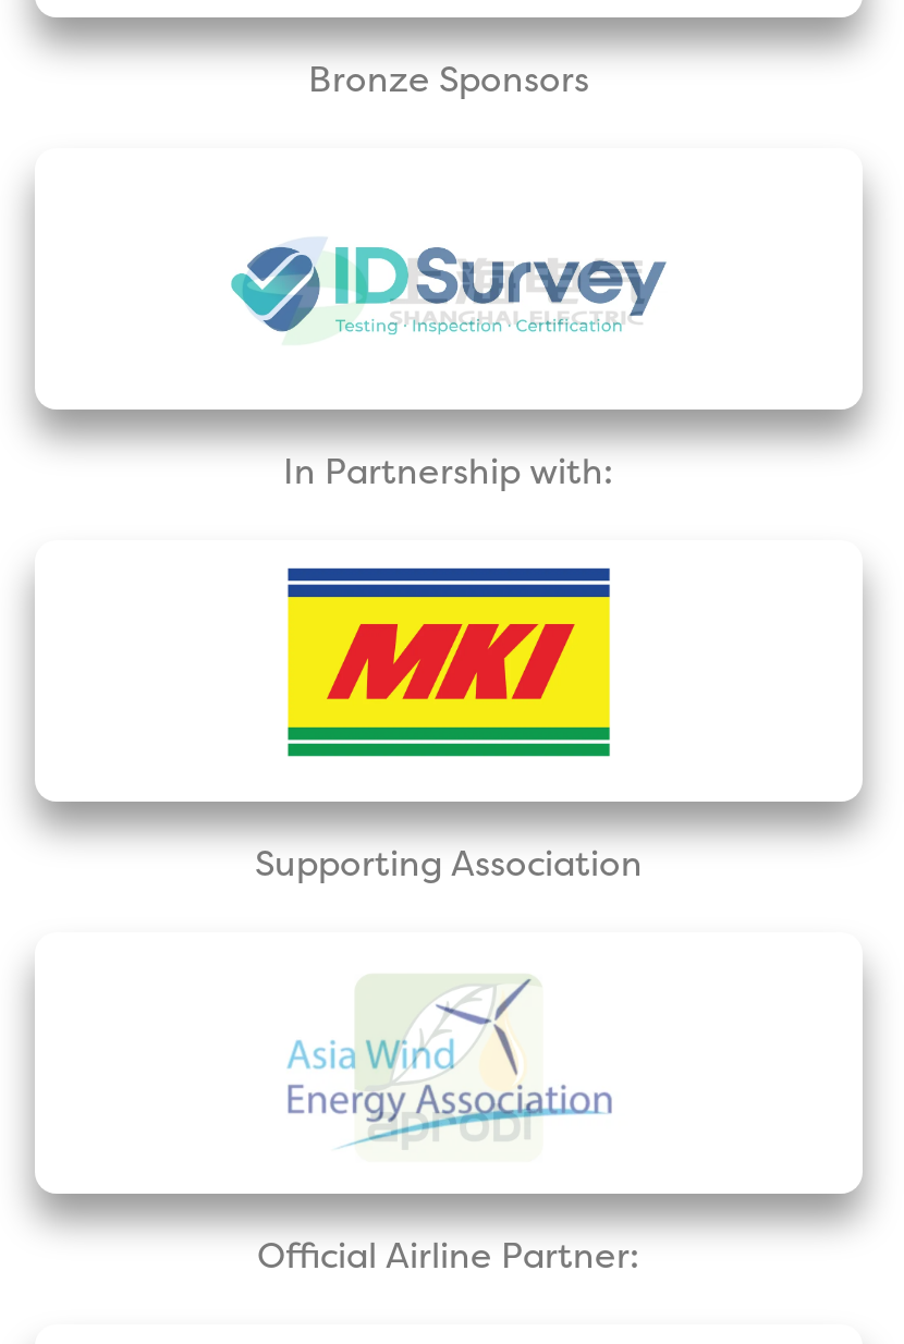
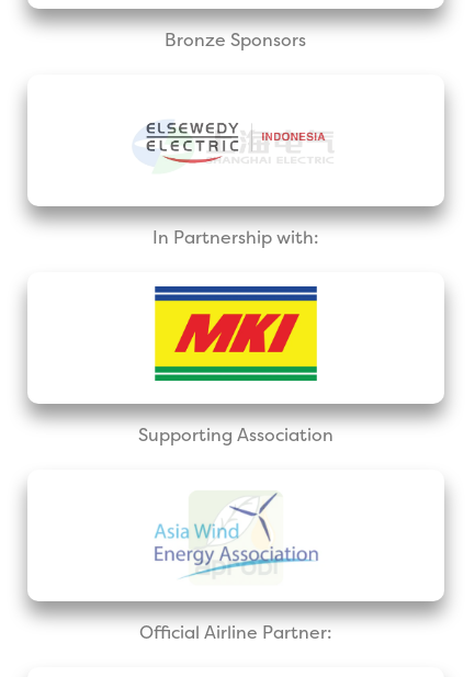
- [image]
+ [image]
